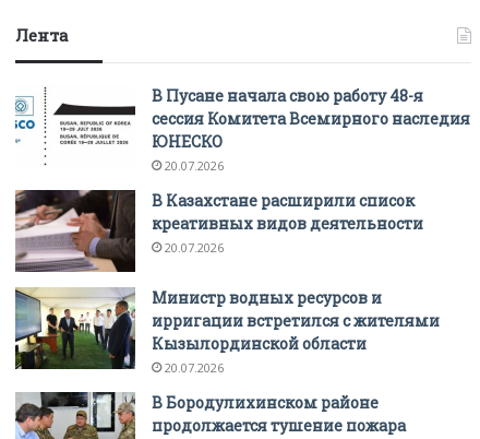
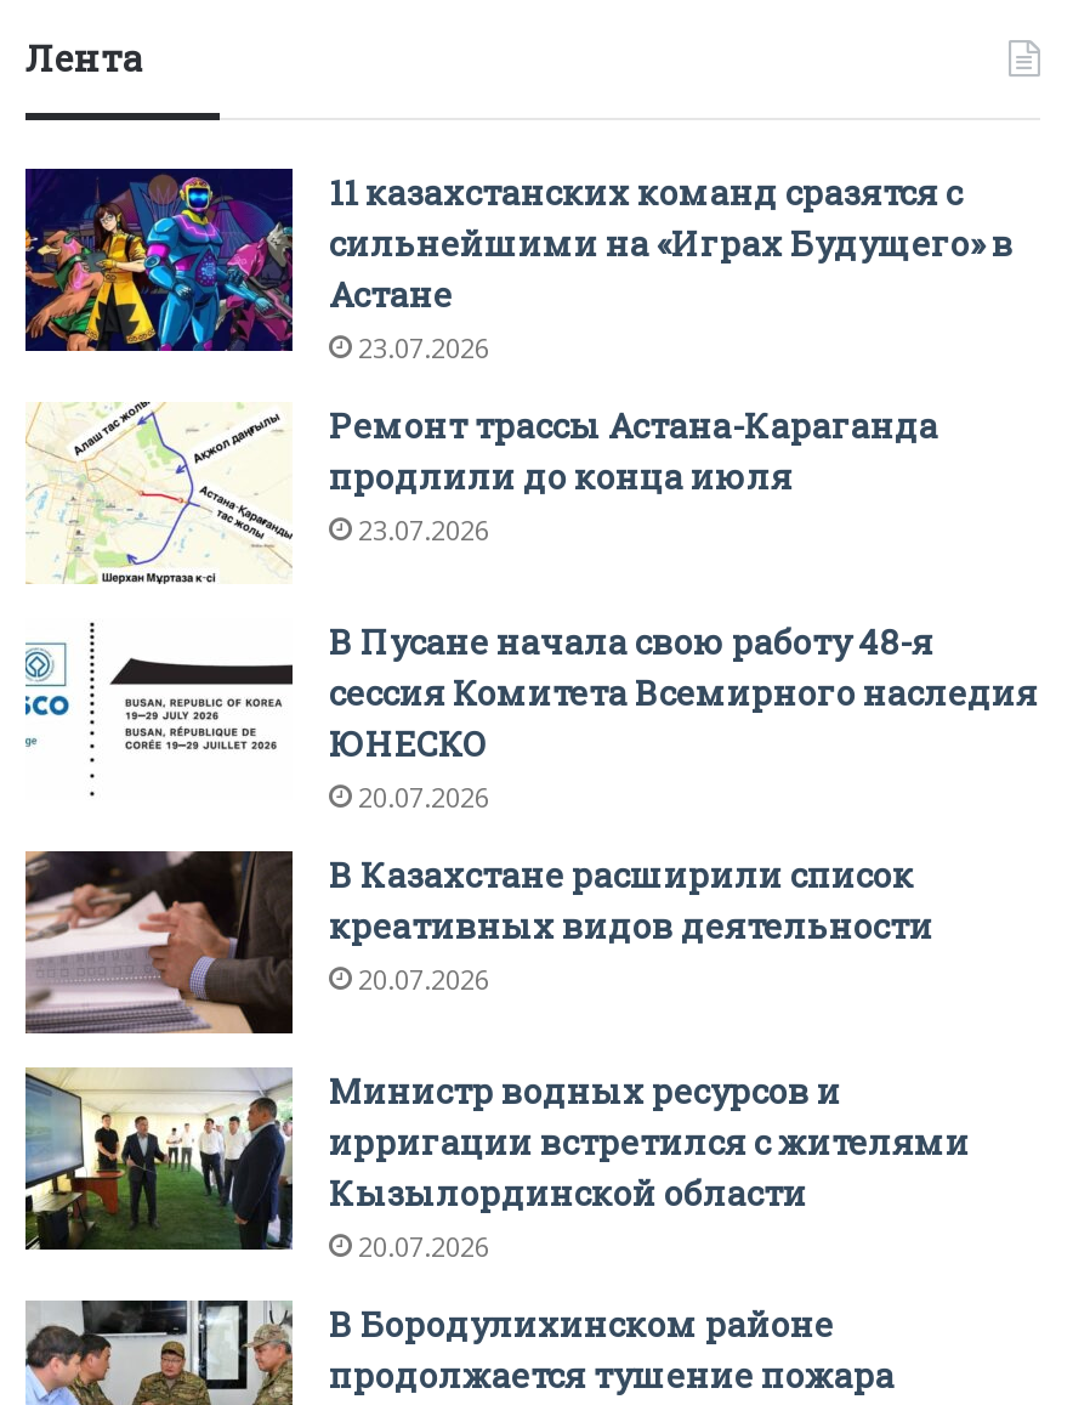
+ [image]
+ 11 казахстанских команд сразятся с
+ сильнейшими на «Играх Будущего» в
+ Астане
+ 23.07.2026
+ Ремонт трассы Астана-Караганда
+ продлили до конца июля
+ 23.07.2026

+ [image]
